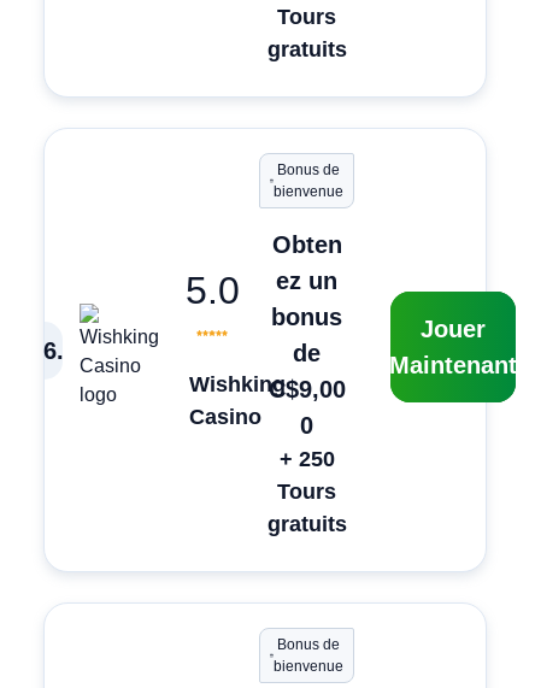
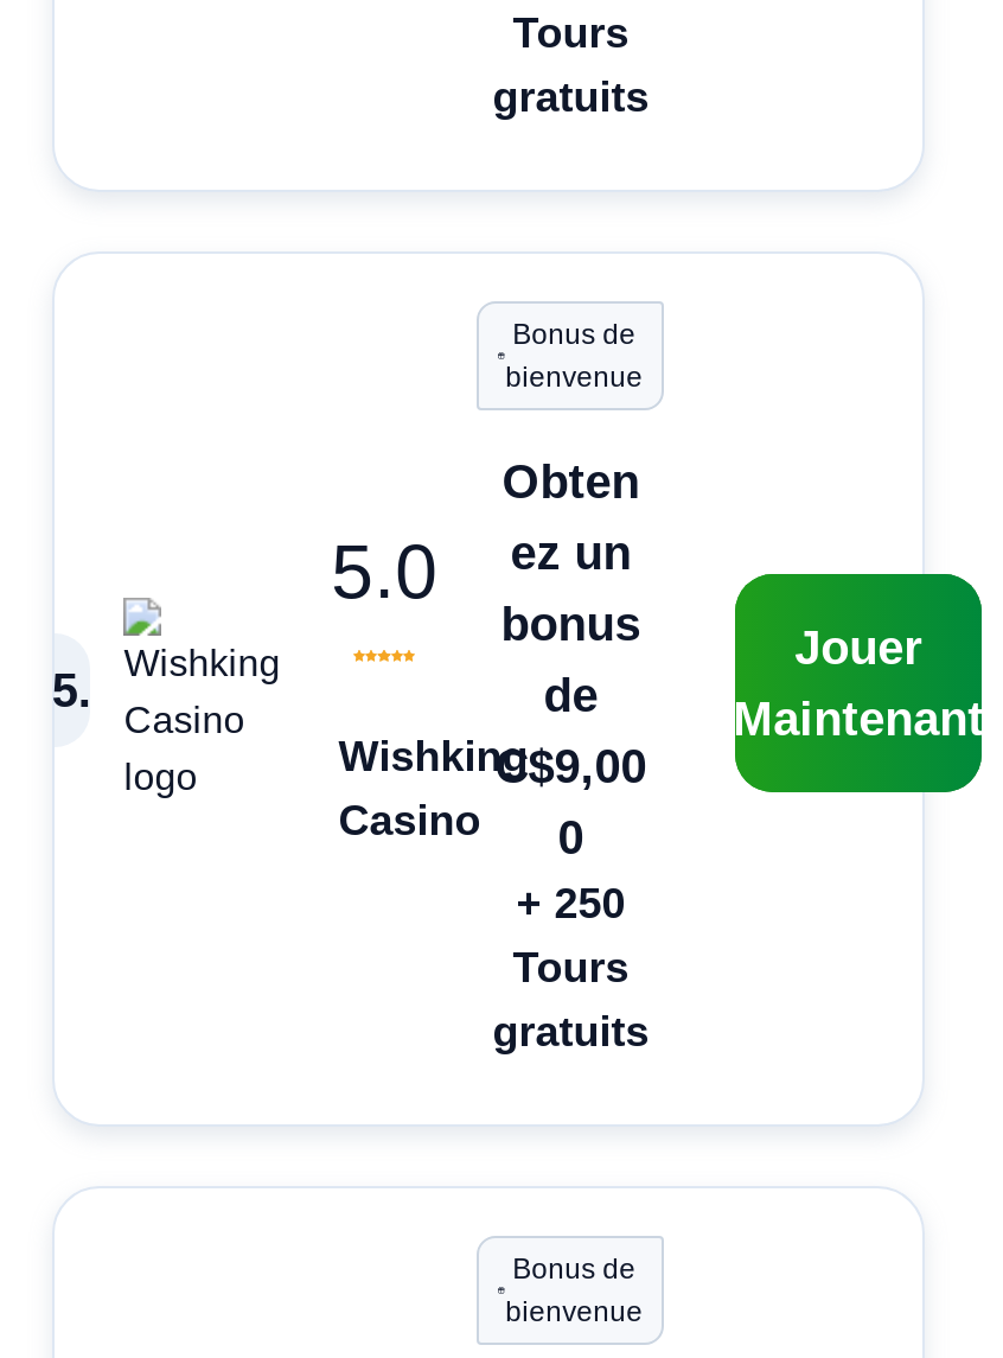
- 6.
+ 5.
